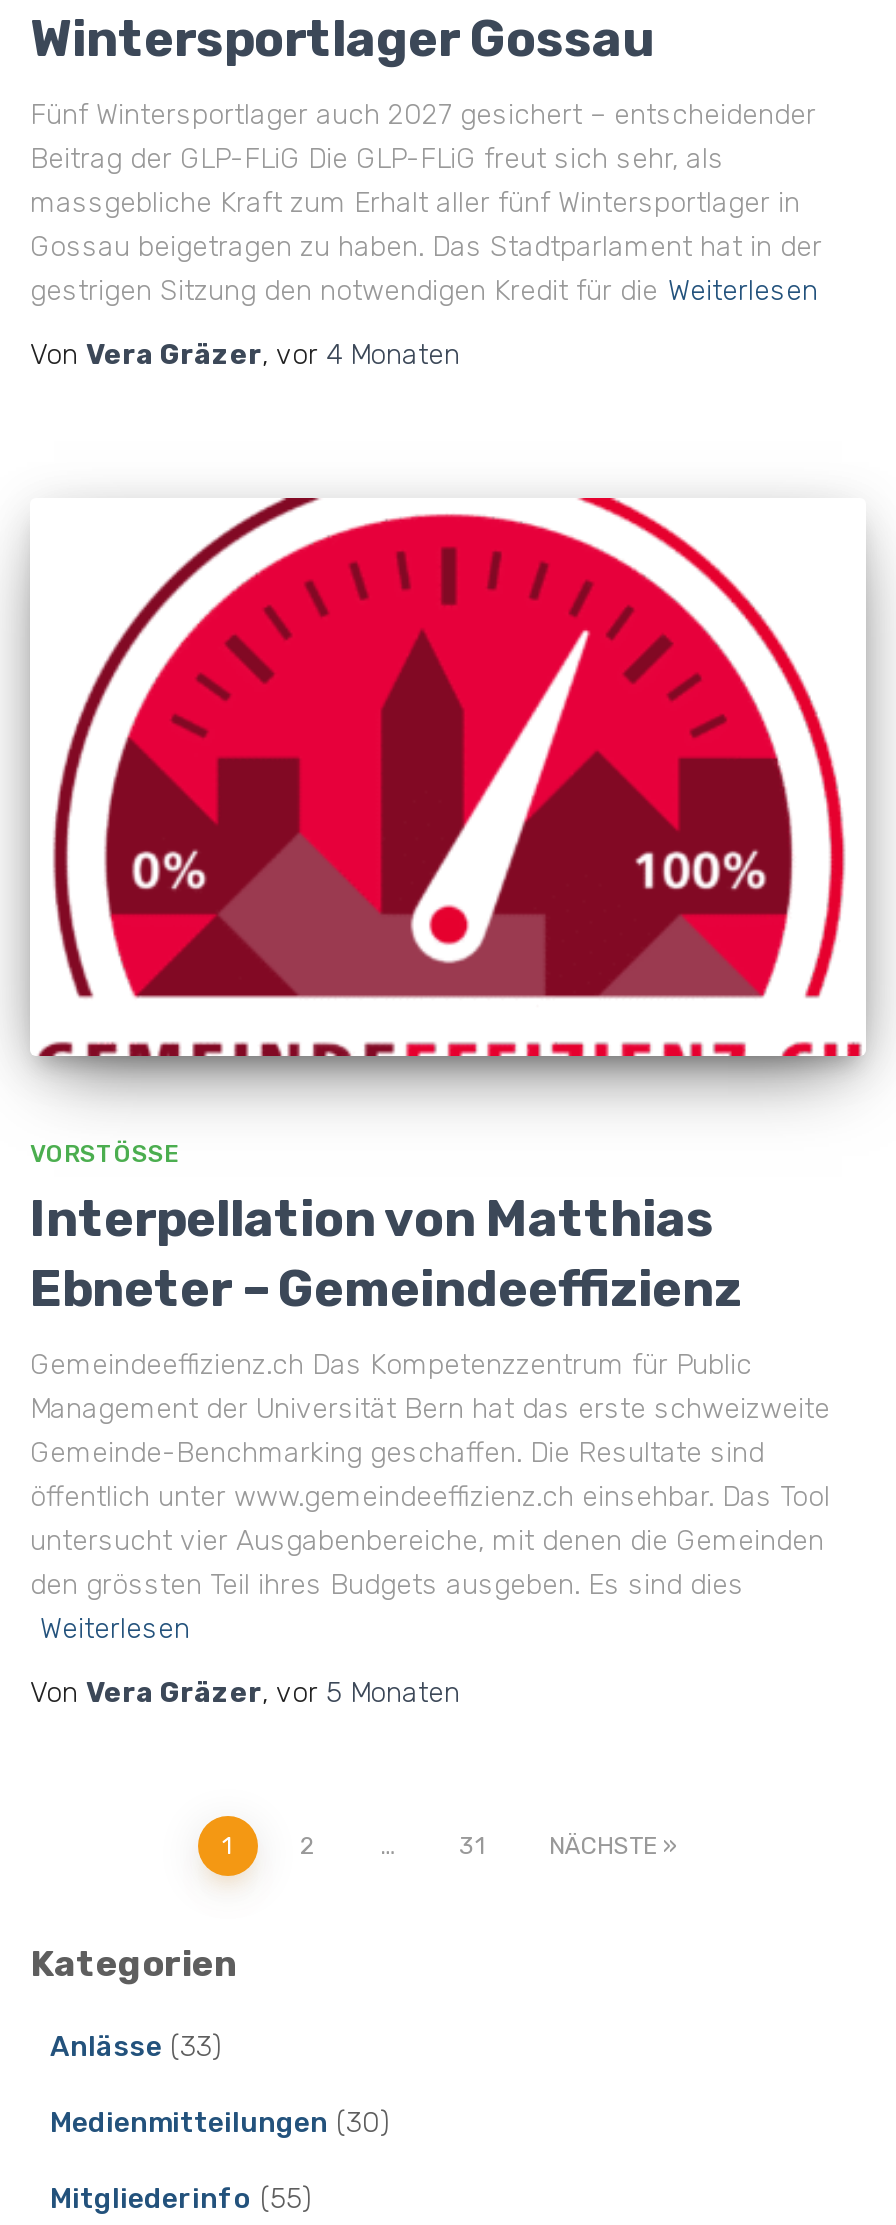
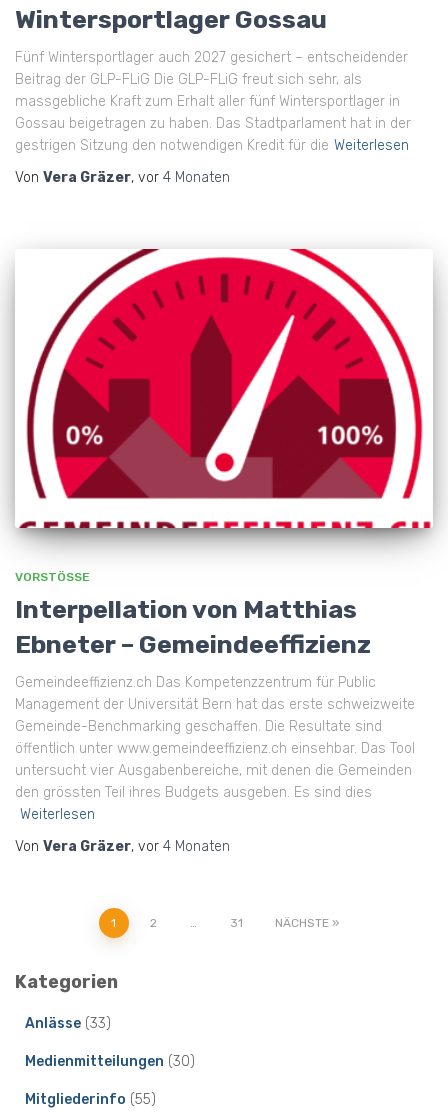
- Von Vera Gräzer, vor 5 Monaten
+ Von Vera Gräzer, vor 4 Monaten
